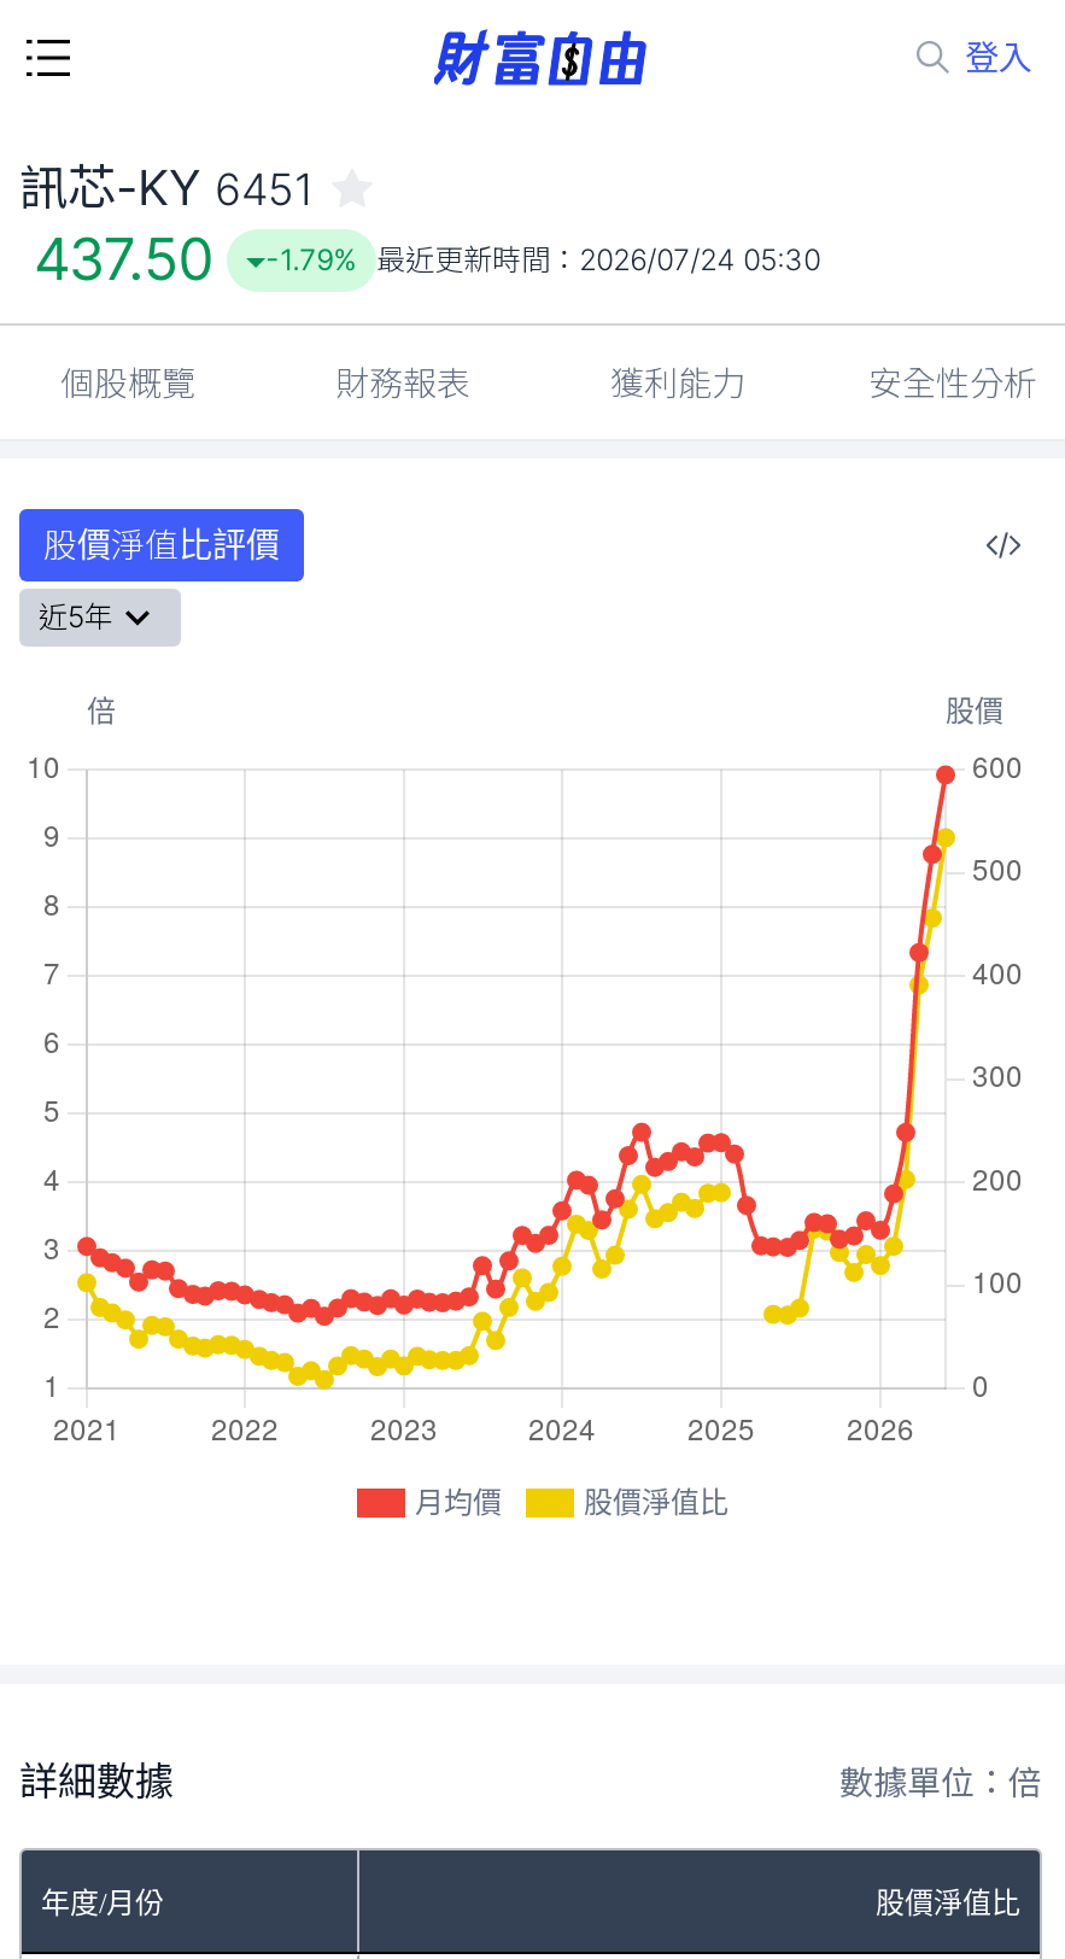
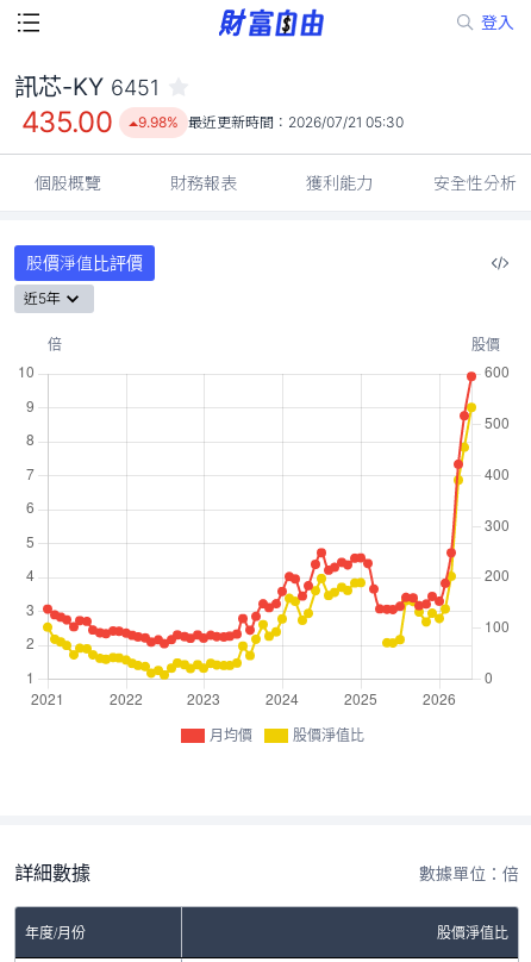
- 437.50
+ 435.00

- -1.79% 最近更新時間：2026/07/24 05:30
+ 9.98% 最近更新時間：2026/07/21 05:30
